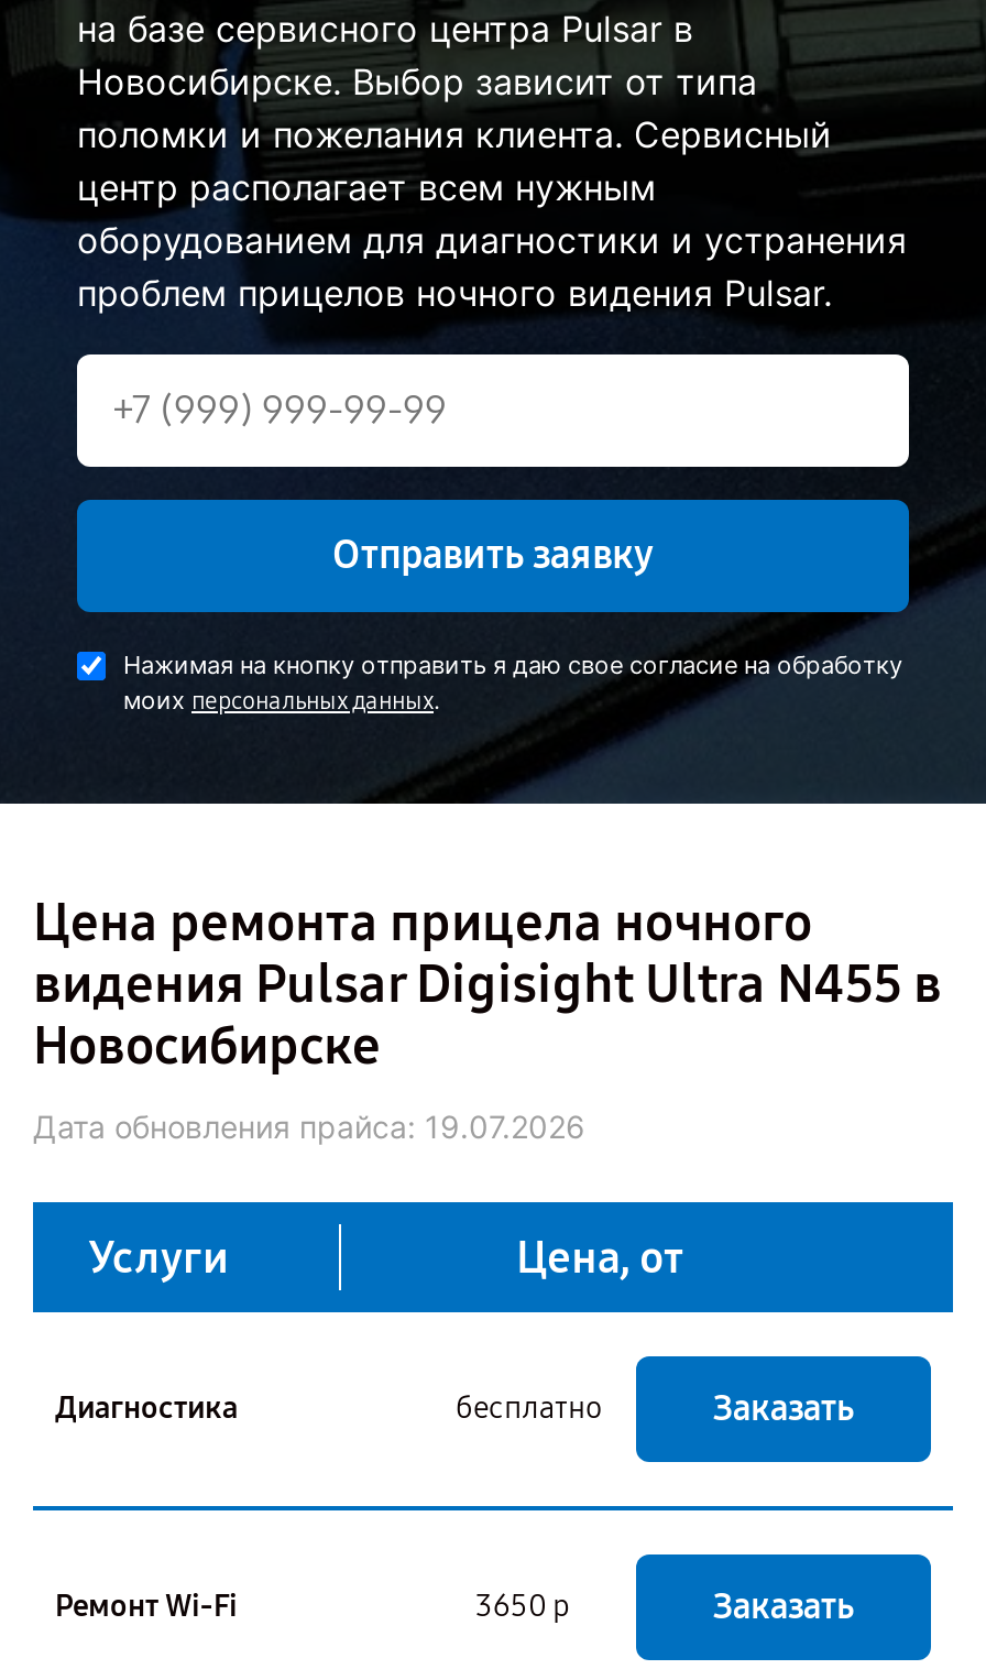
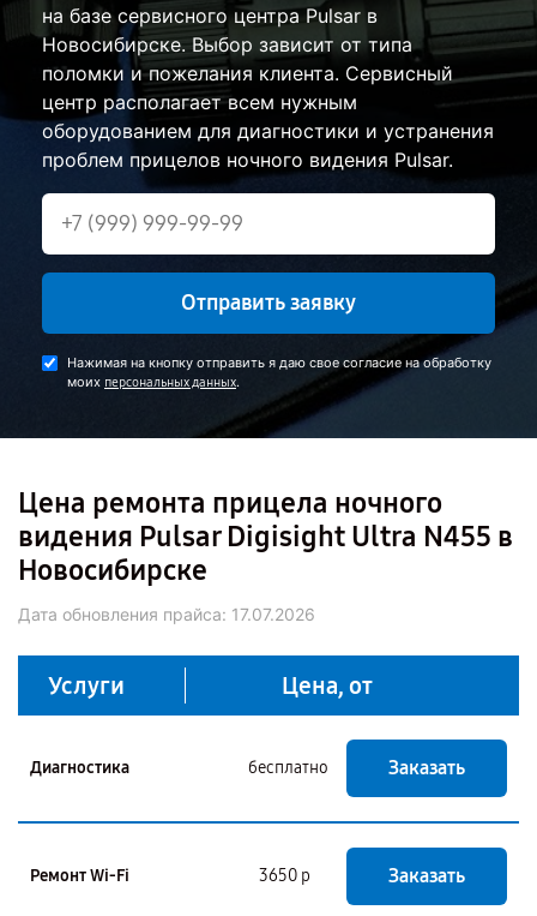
- Дата обновления прайса: 19.07.2026
+ Дата обновления прайса: 17.07.2026
